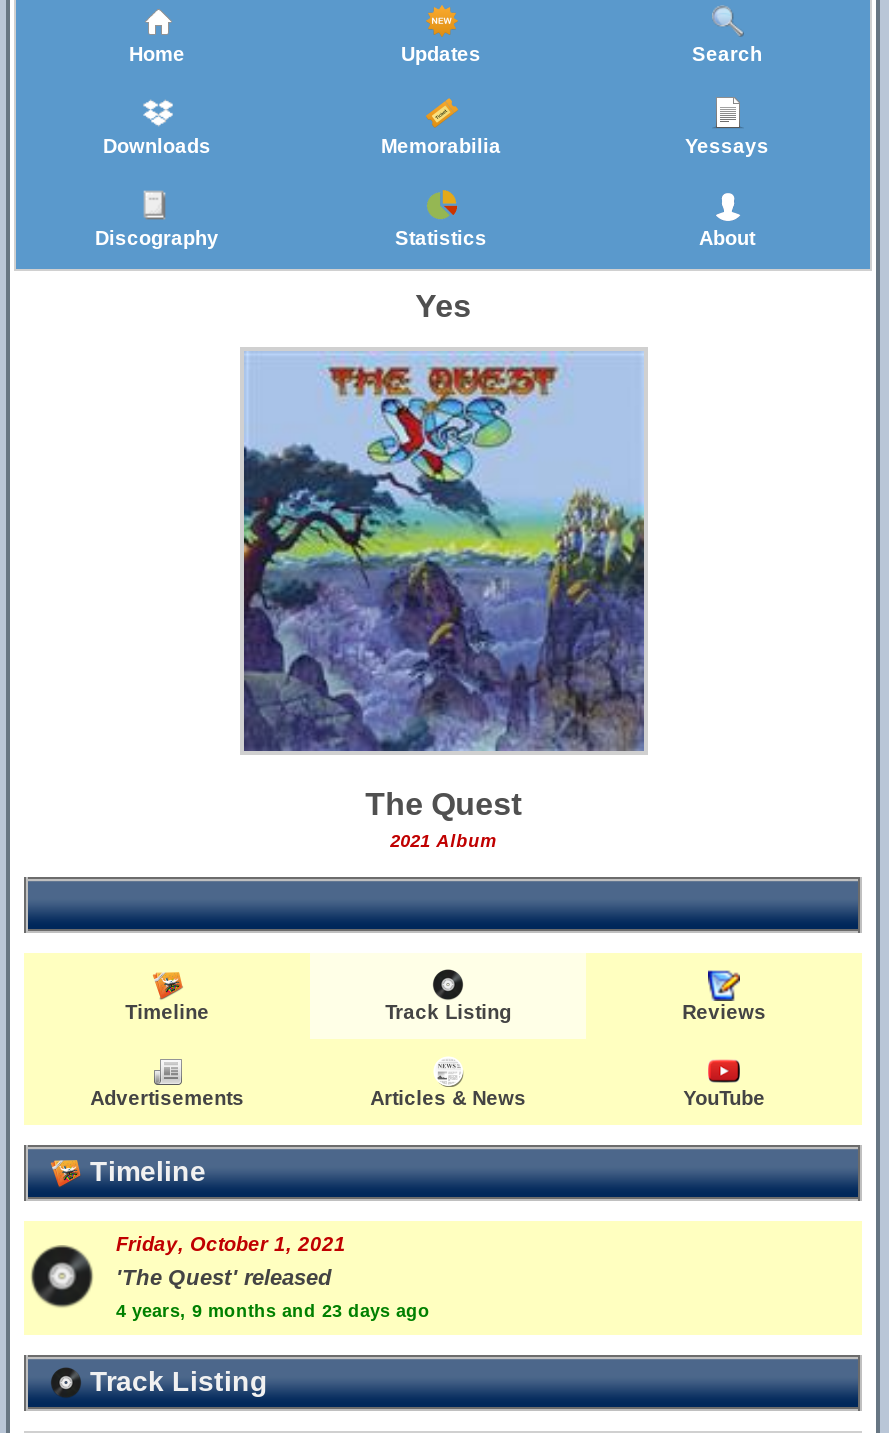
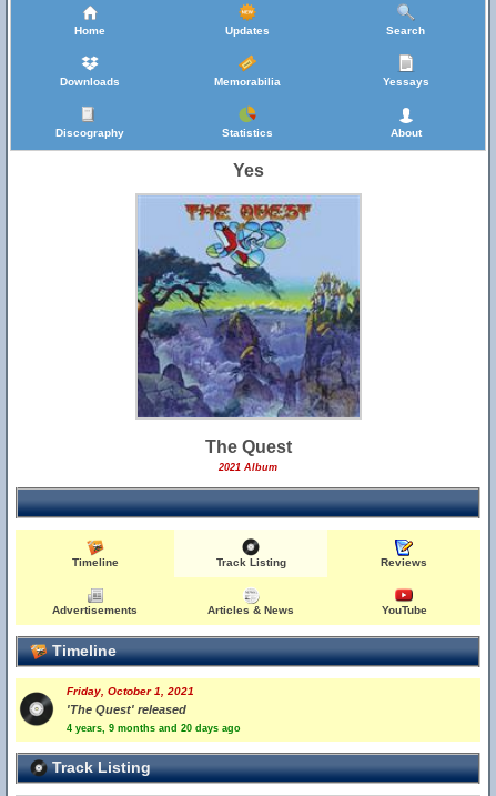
- 4 years, 9 months and 23 days ago
+ 4 years, 9 months and 20 days ago
